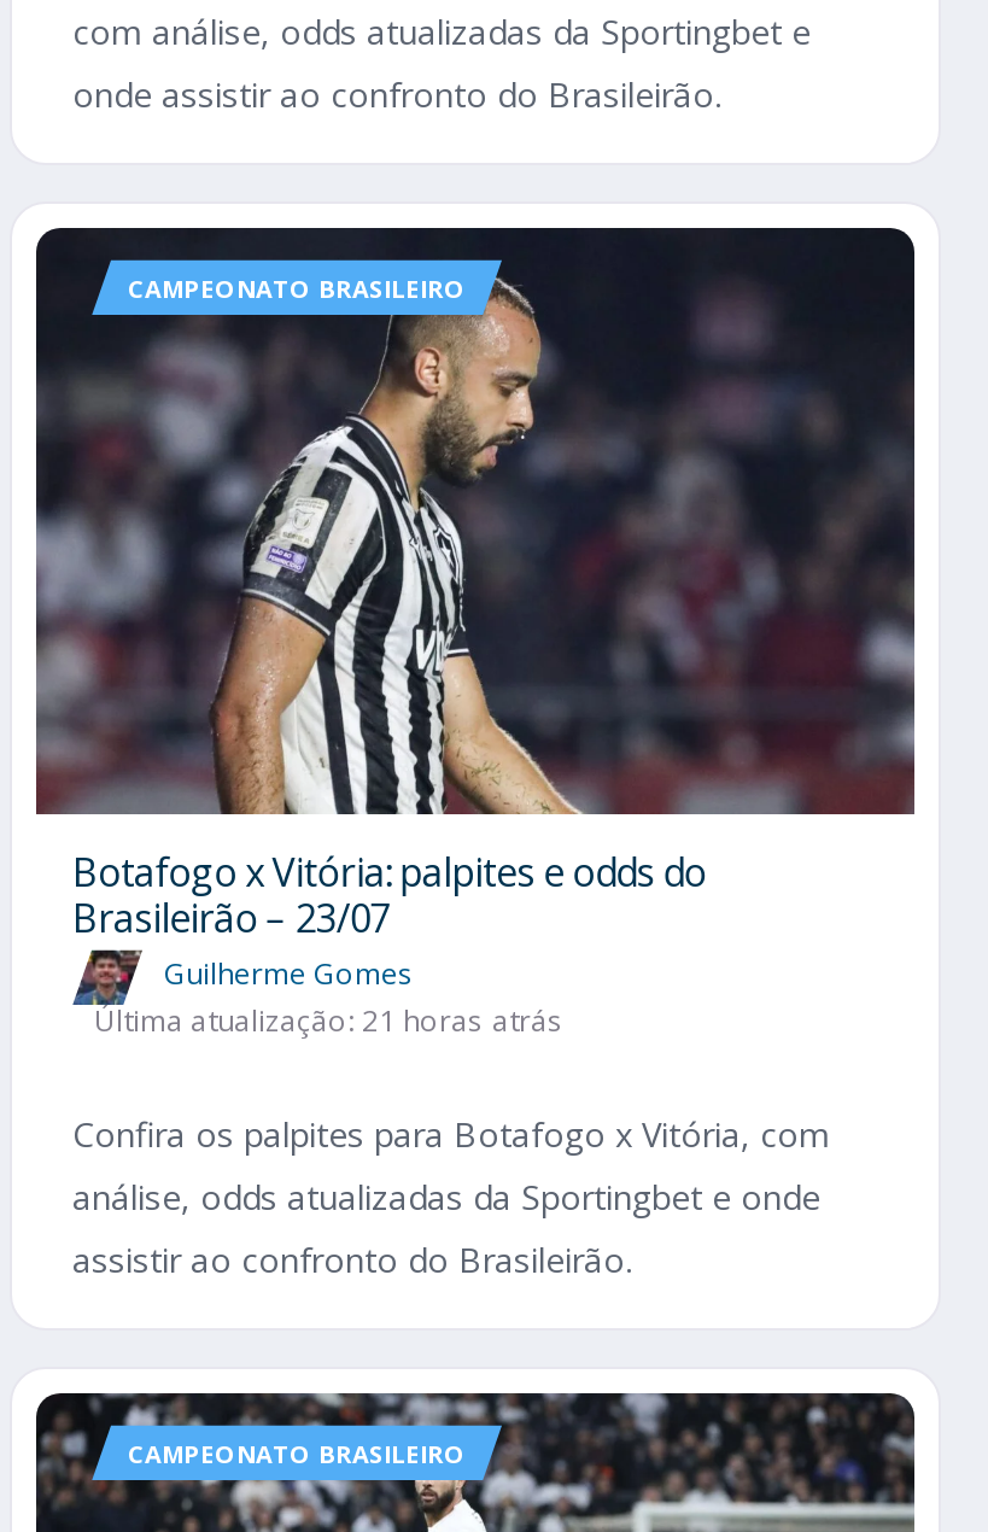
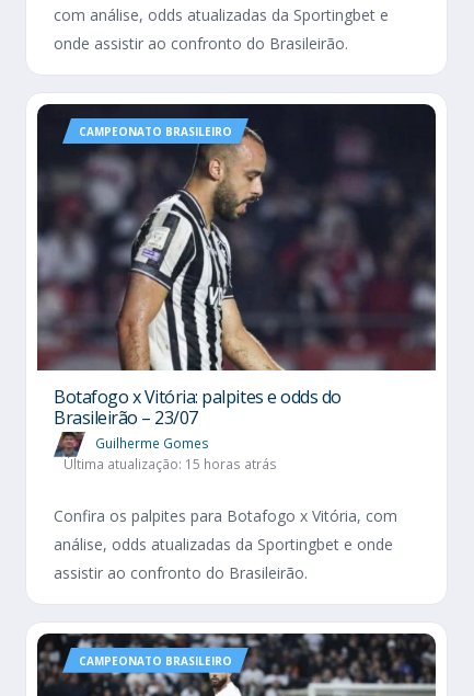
- Última atualização: 21 horas atrás
+ Última atualização: 15 horas atrás
